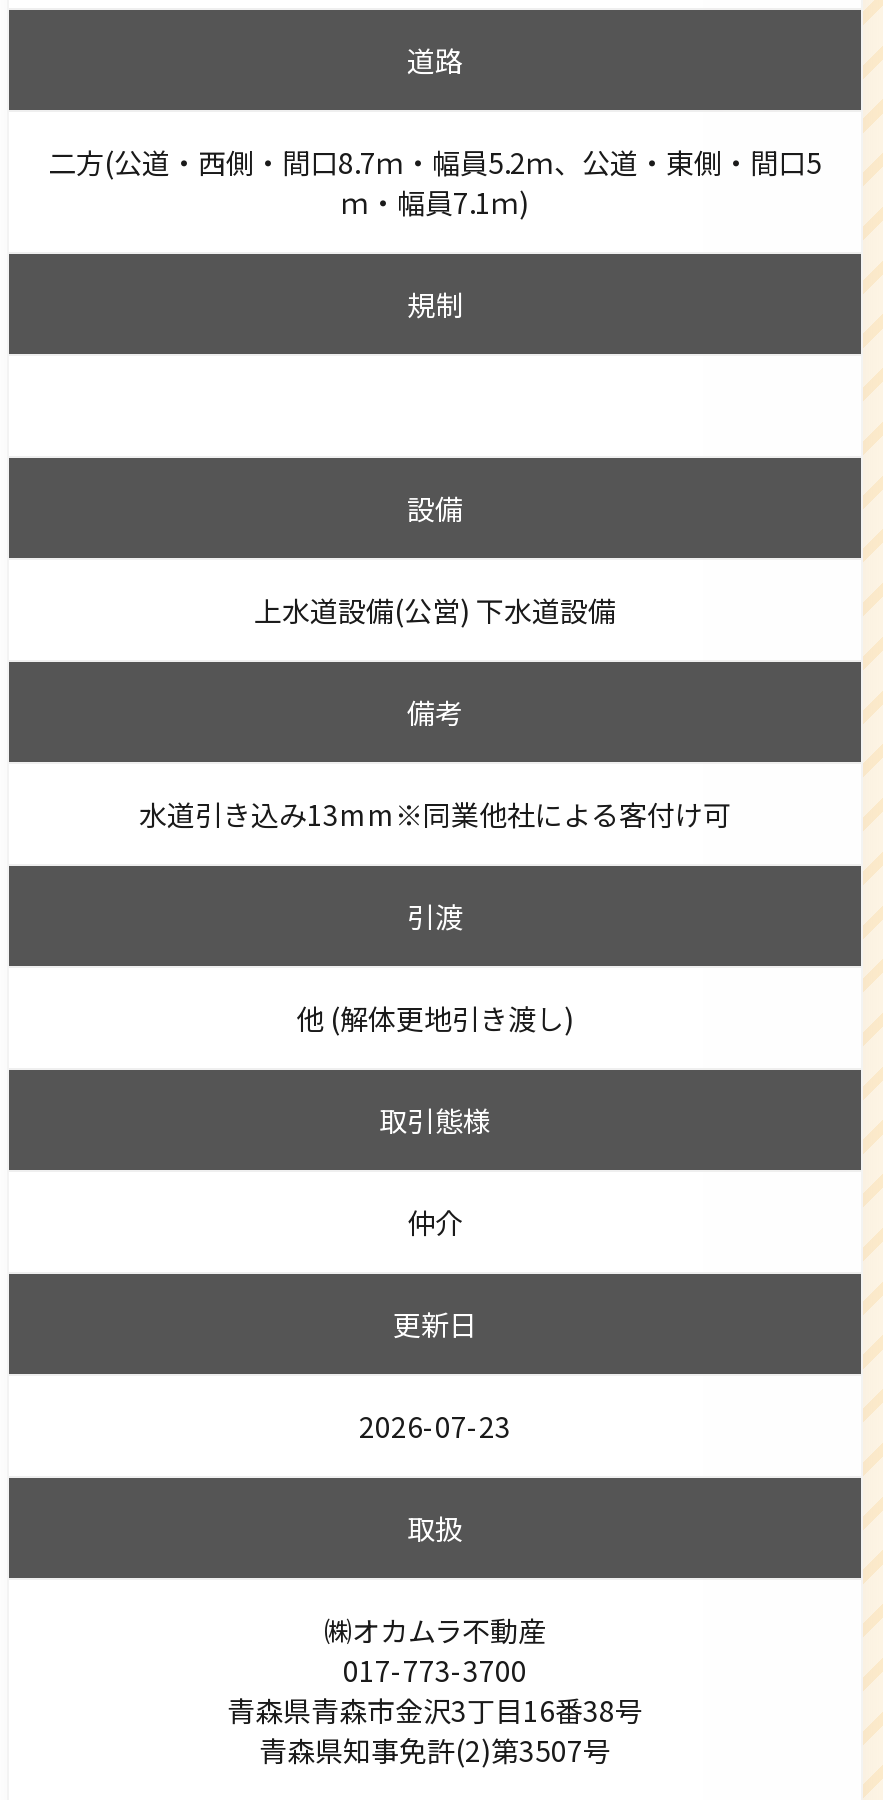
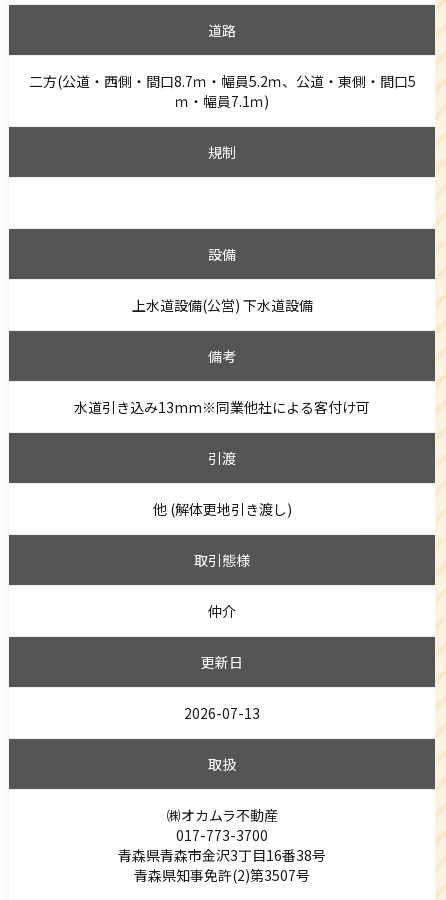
- 2026-07-23
+ 2026-07-13
